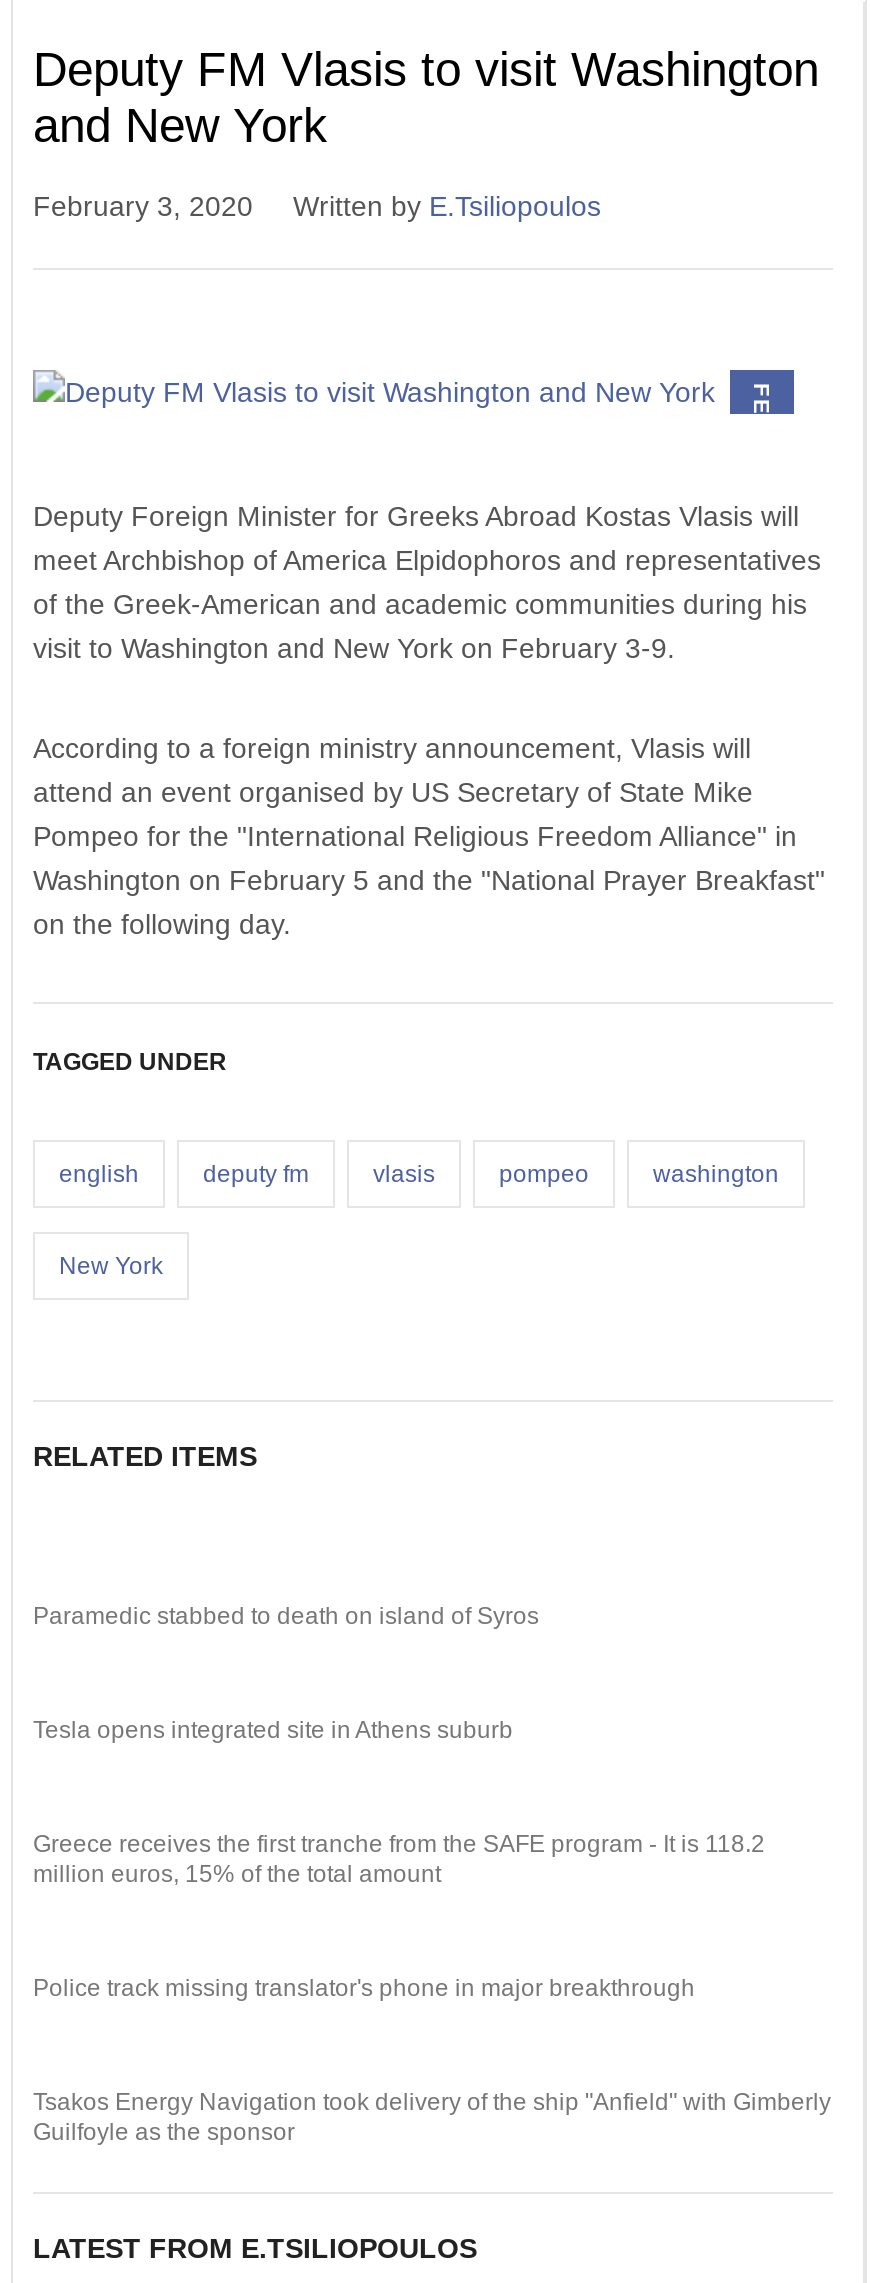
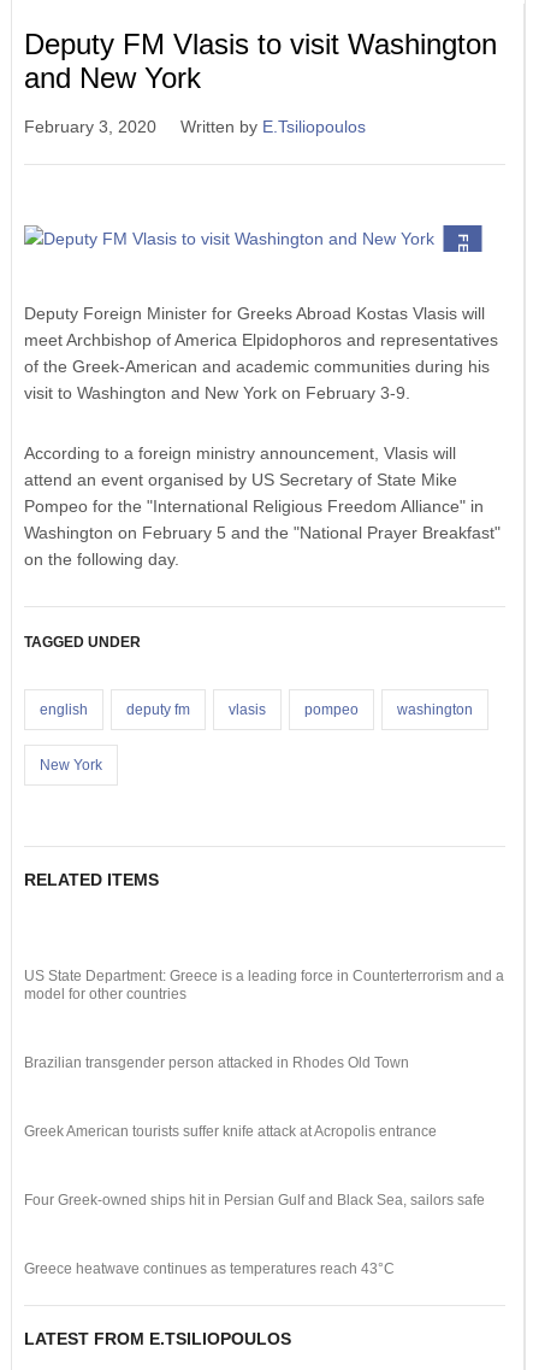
- Paramedic stabbed to death on island of Syros
+ US State Department: Greece is a leading force in Counterterrorism and a
+ model for other countries

- Tesla opens integrated site in Athens suburb
+ Brazilian transgender person attacked in Rhodes Old Town

- Greece receives the first tranche from the SAFE program - It is 118.2
- million euros, 15% of the total amount
+ Greek American tourists suffer knife attack at Acropolis entrance

- Police track missing translator's phone in major breakthrough
+ Four Greek-owned ships hit in Persian Gulf and Black Sea, sailors safe

- Tsakos Energy Navigation took delivery of the ship "Anfield" with Gimberly
- Guilfoyle as the sponsor
+ Greece heatwave continues as temperatures reach 43°C
